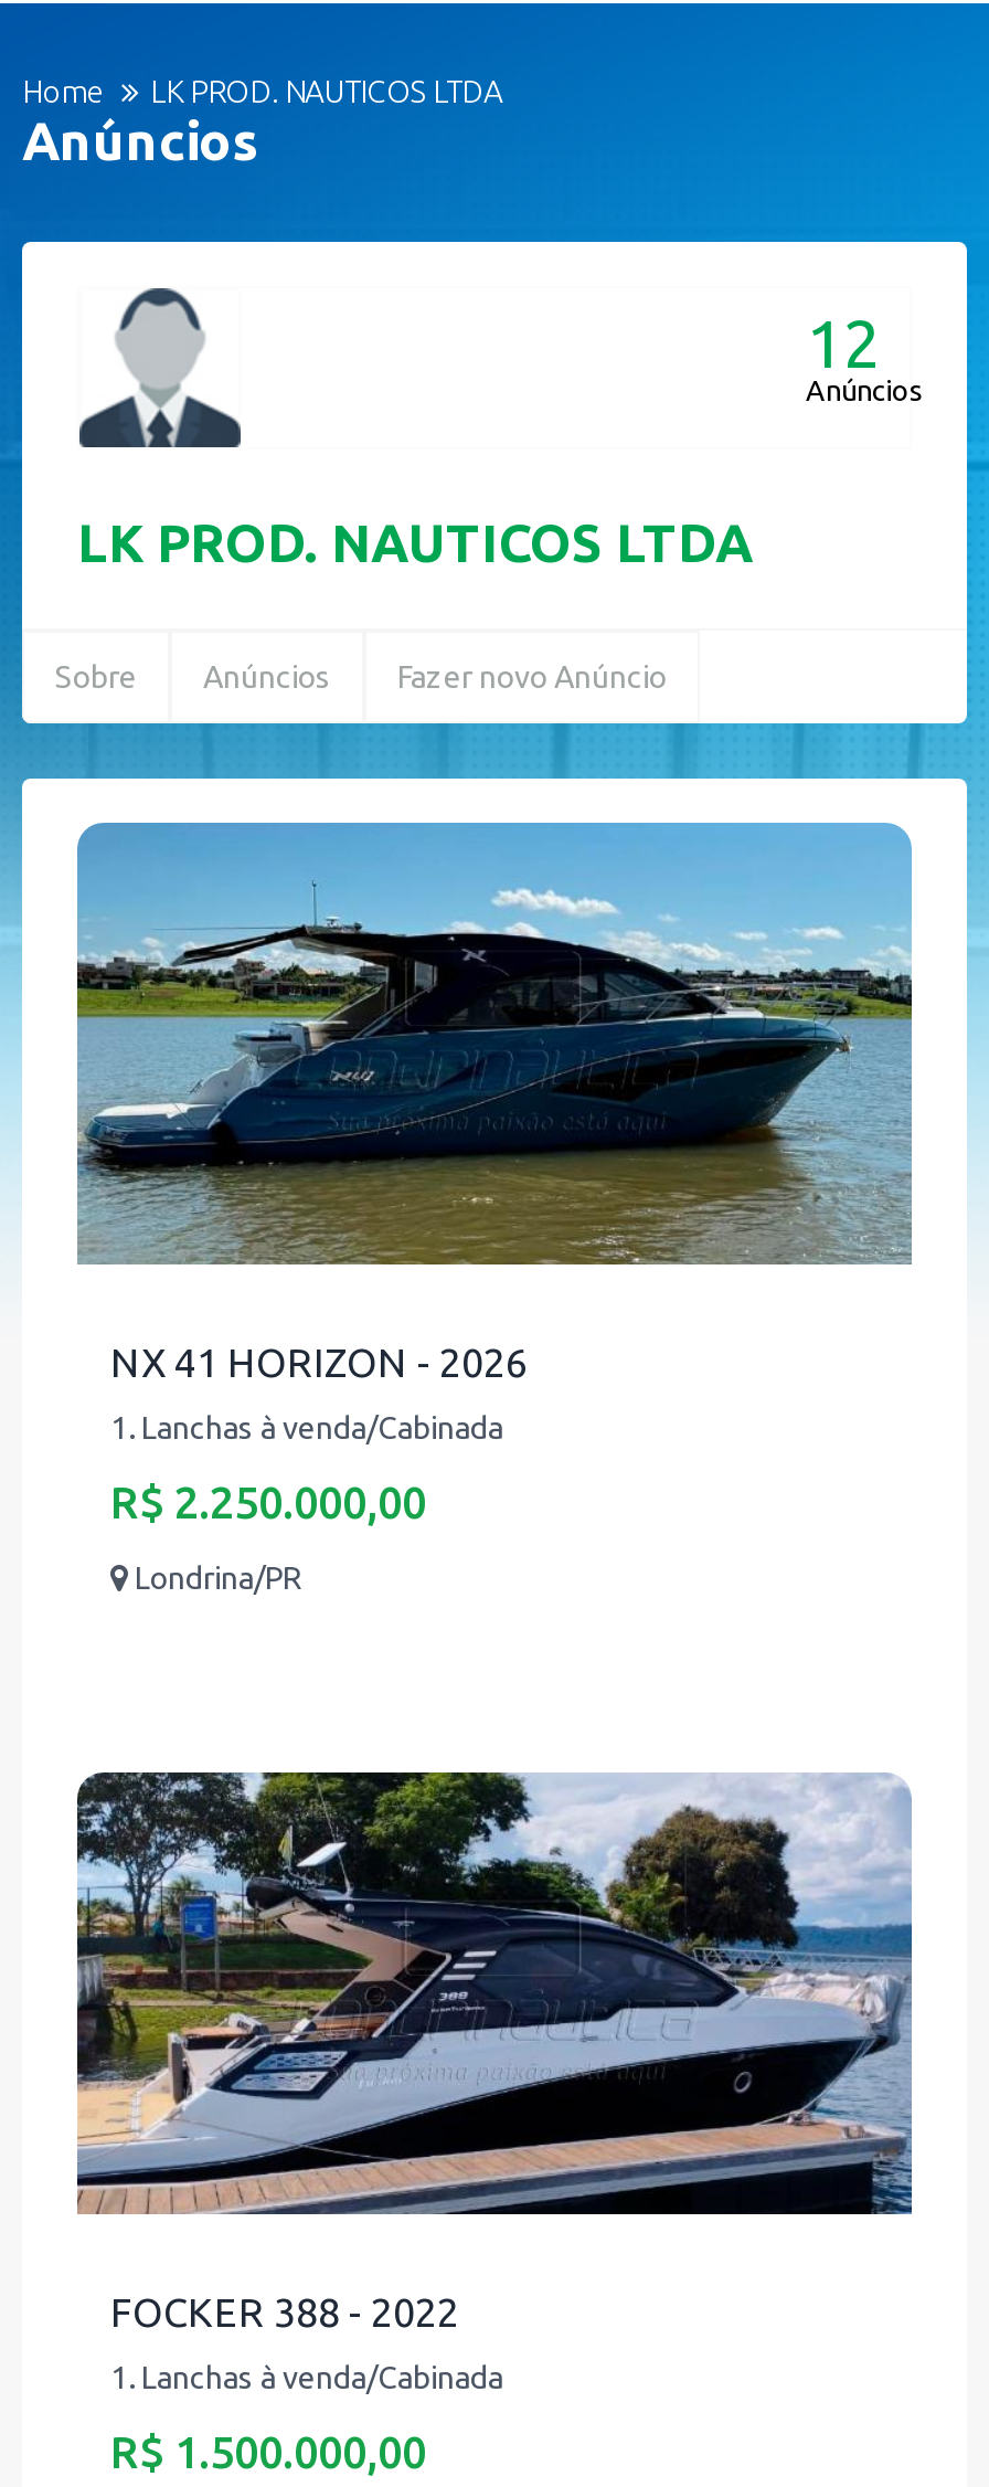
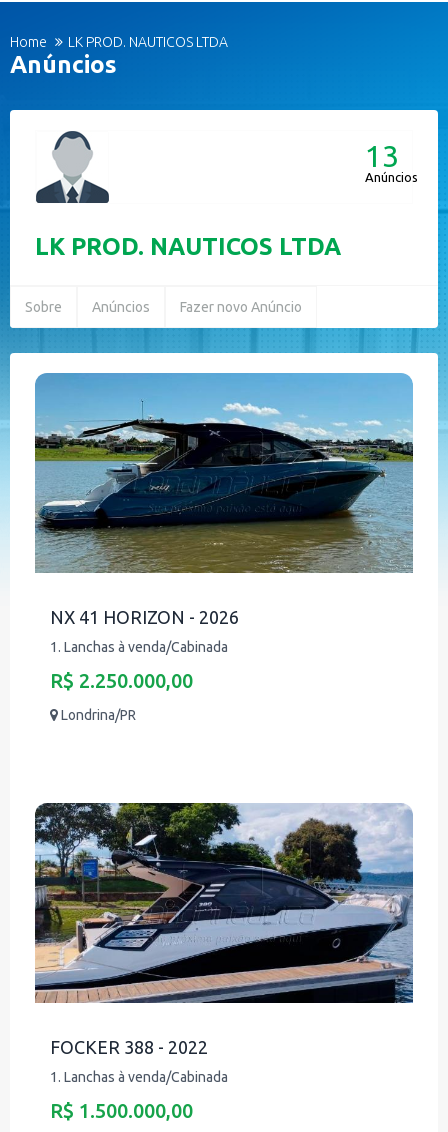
- 12
+ 13
